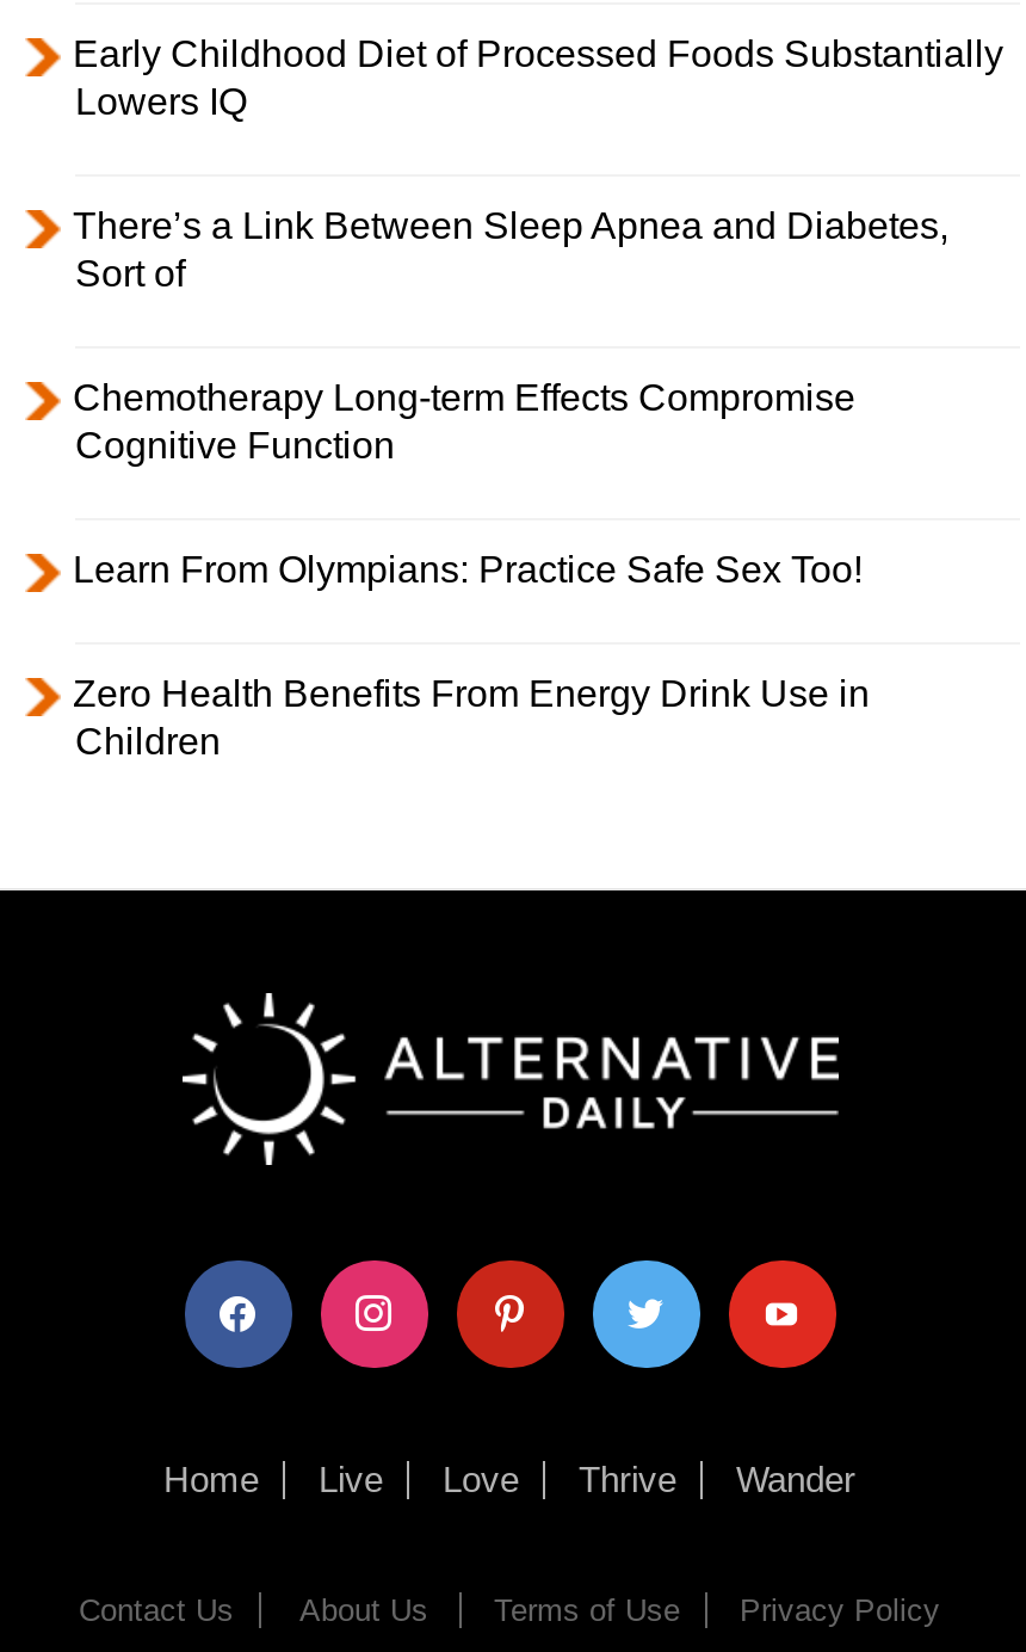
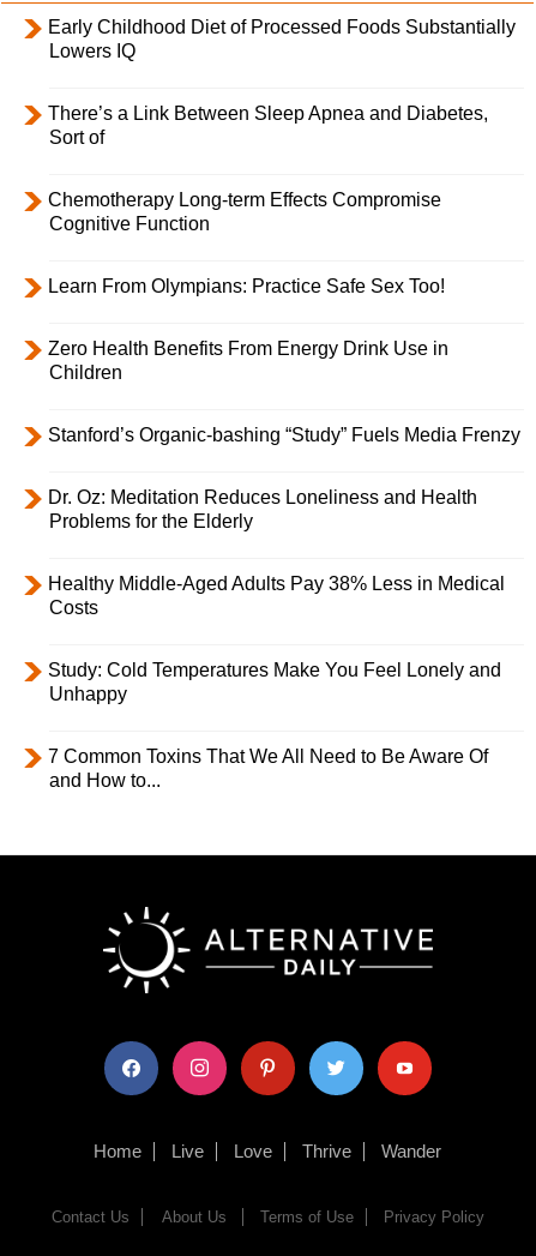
+ Stanford’s Organic-bashing “Study” Fuels Media Frenzy
+ Dr. Oz: Meditation Reduces Loneliness and Health
+ Problems for the Elderly
+ Healthy Middle-Aged Adults Pay 38% Less in Medical
+ Costs
+ Study: Cold Temperatures Make You Feel Lonely and
+ Unhappy
+ 7 Common Toxins That We All Need to Be Aware Of
+ and How to...
